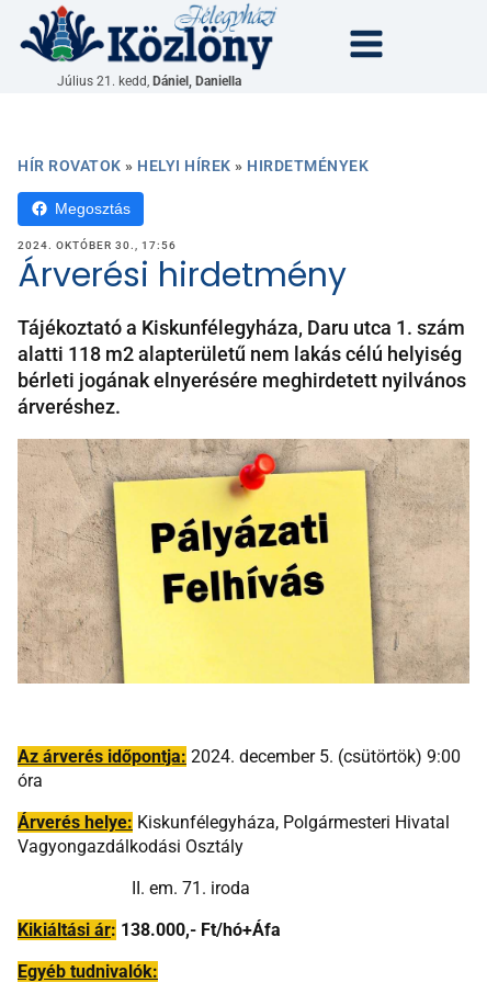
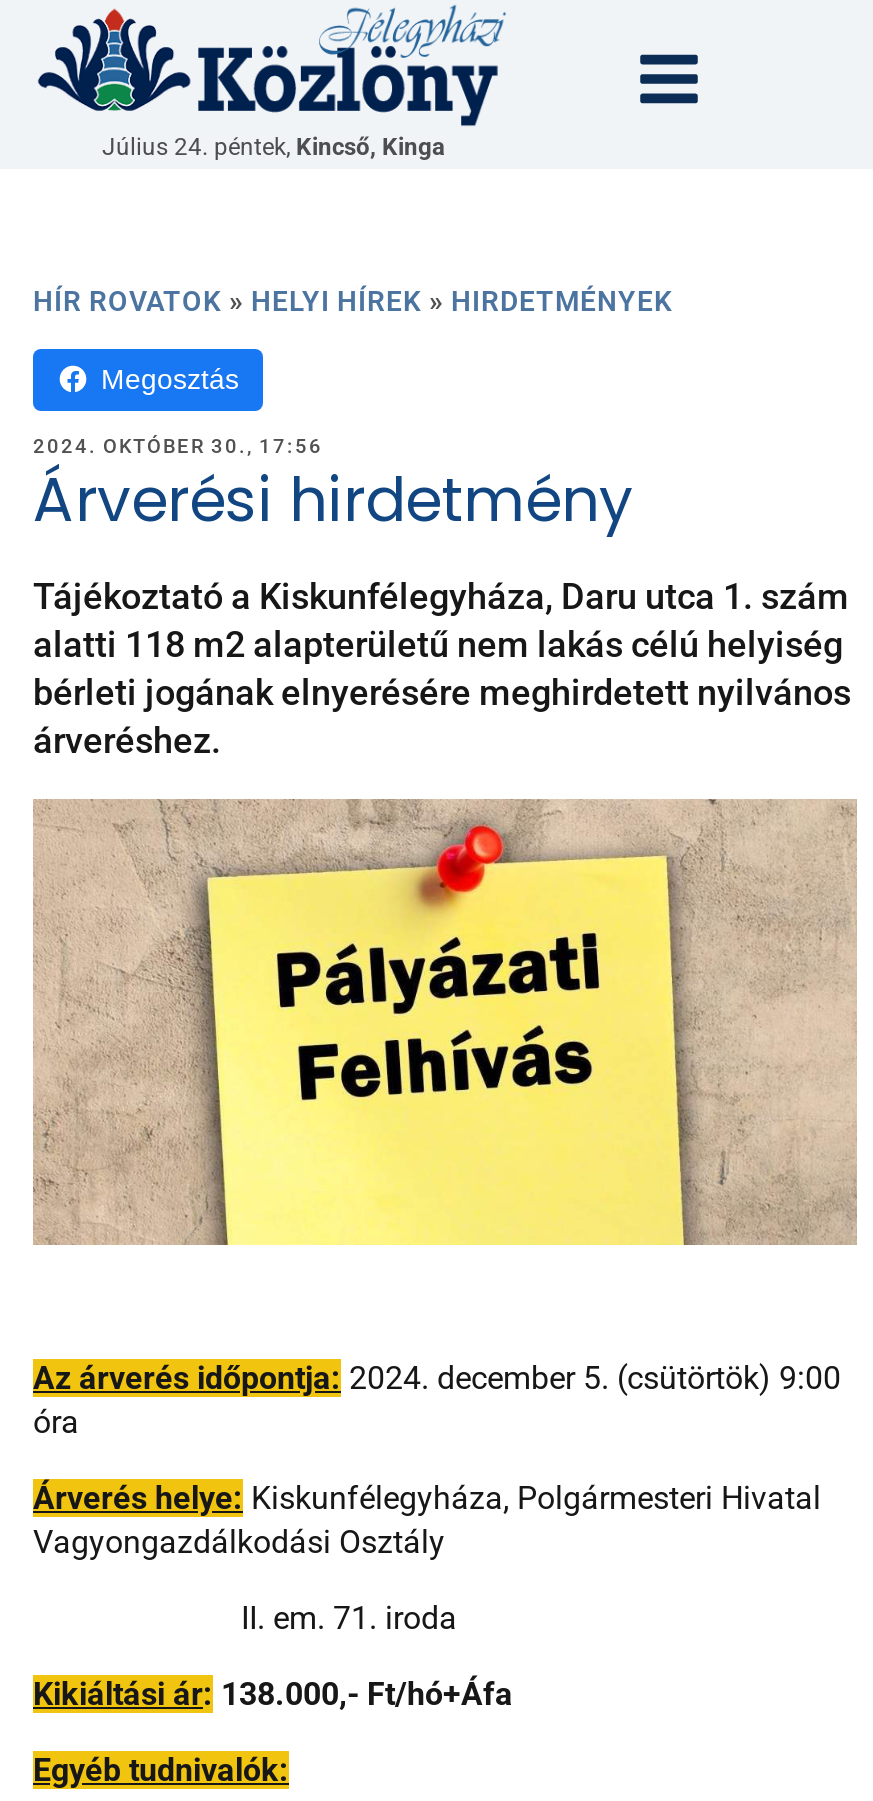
- Július 21. kedd, Dániel, Daniella
+ Július 24. péntek, Kincső, Kinga
